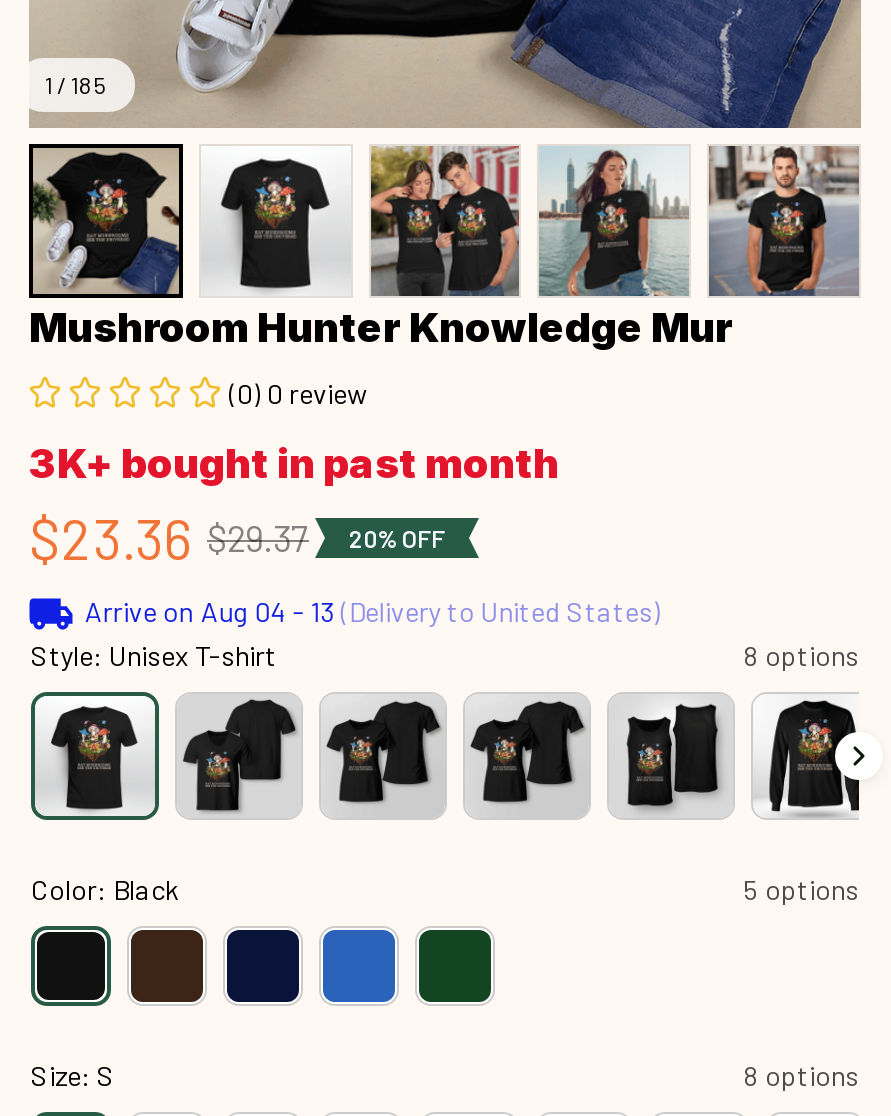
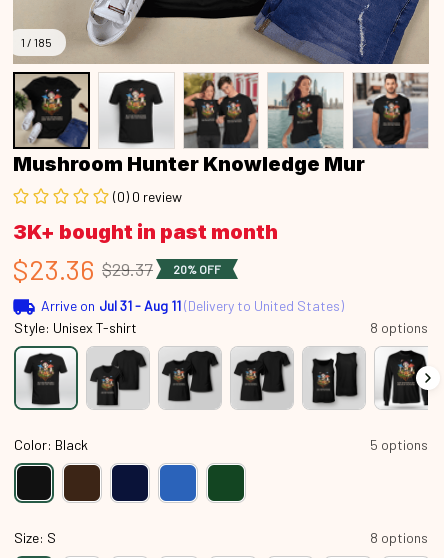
- Arrive on Aug 04 - 13 (Delivery to United States)
+ Arrive on Jul 31 - Aug 11 (Delivery to United States)
